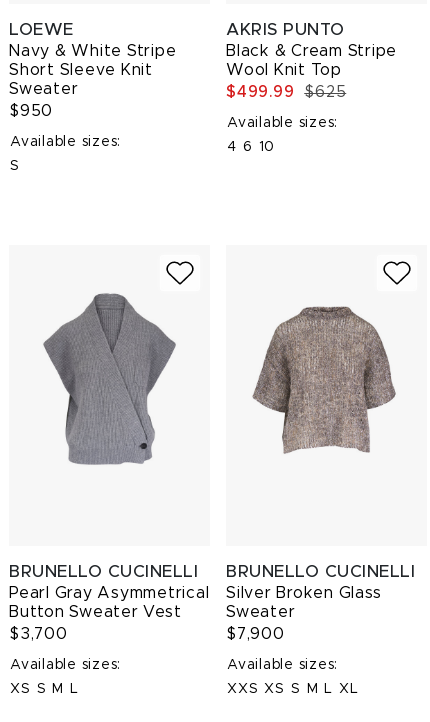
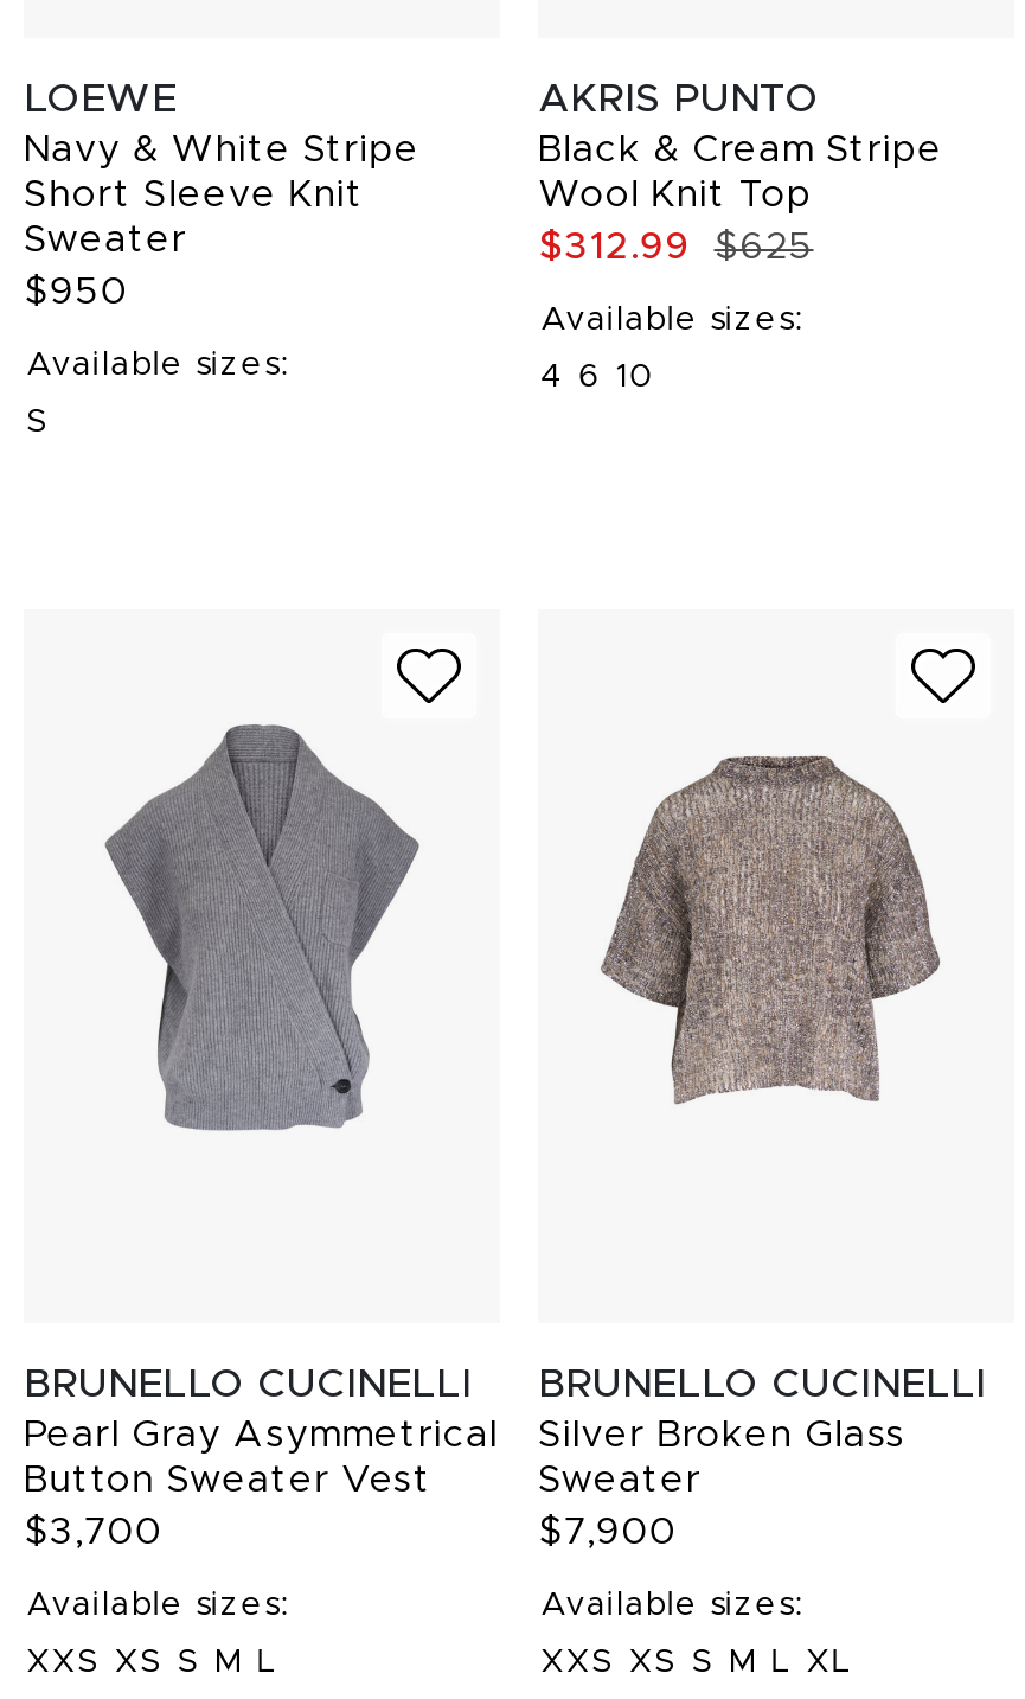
- $499.99 $625
+ $312.99 $625

- XS S M L
+ XXS XS S M L
